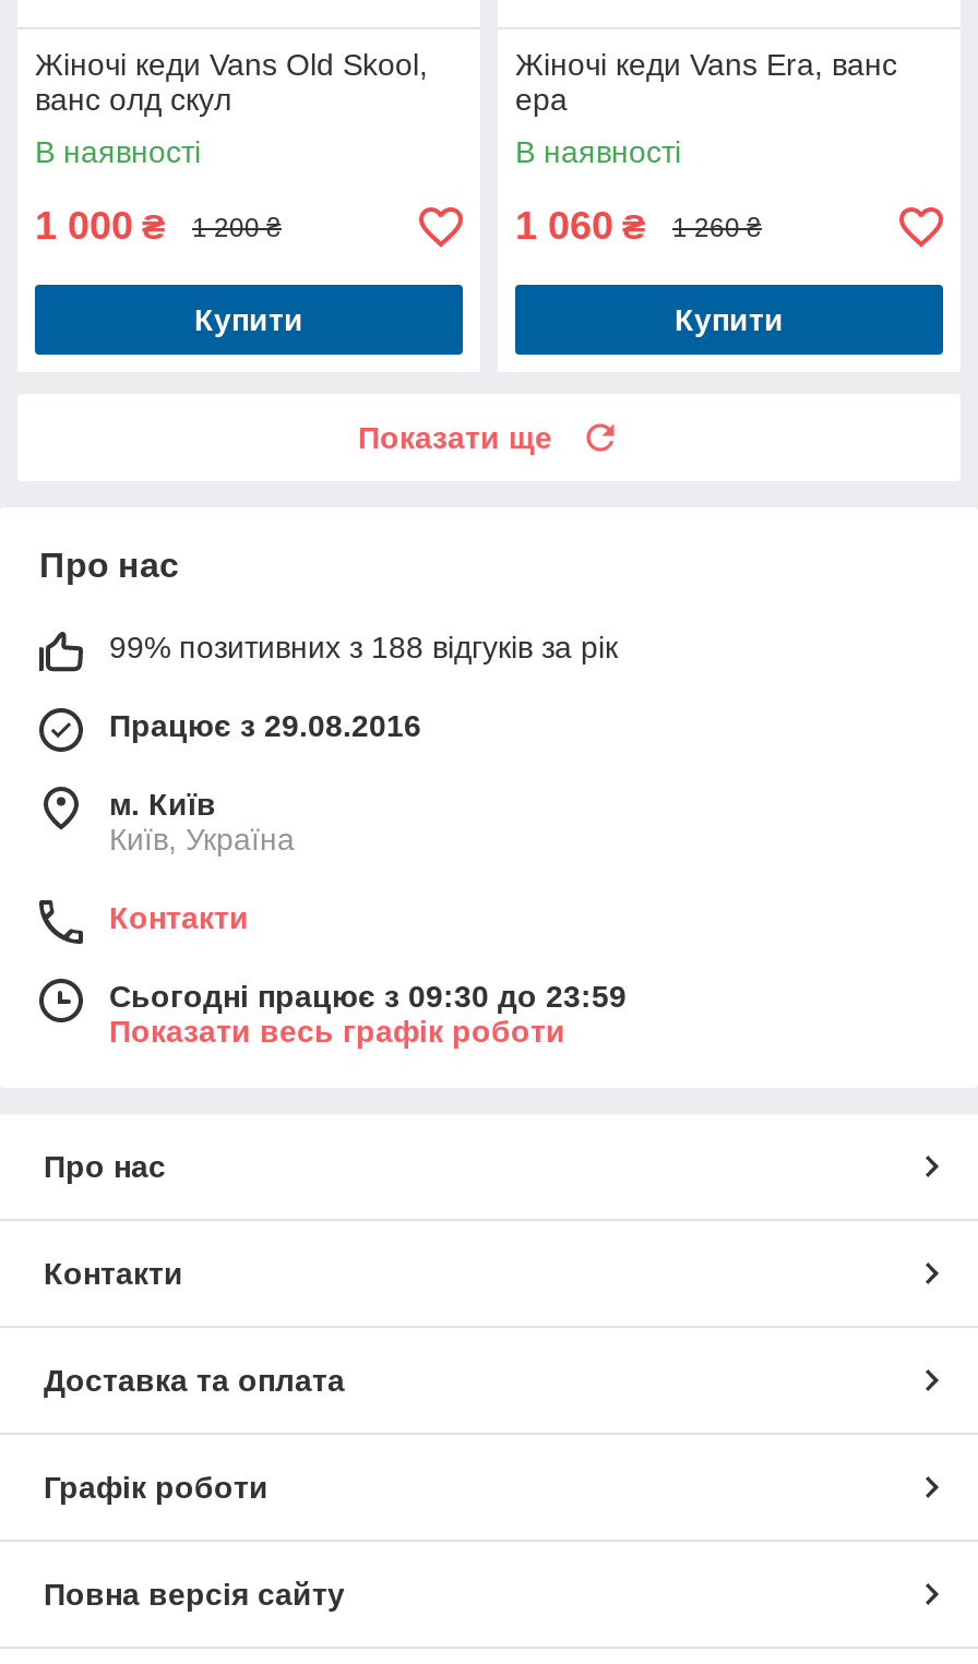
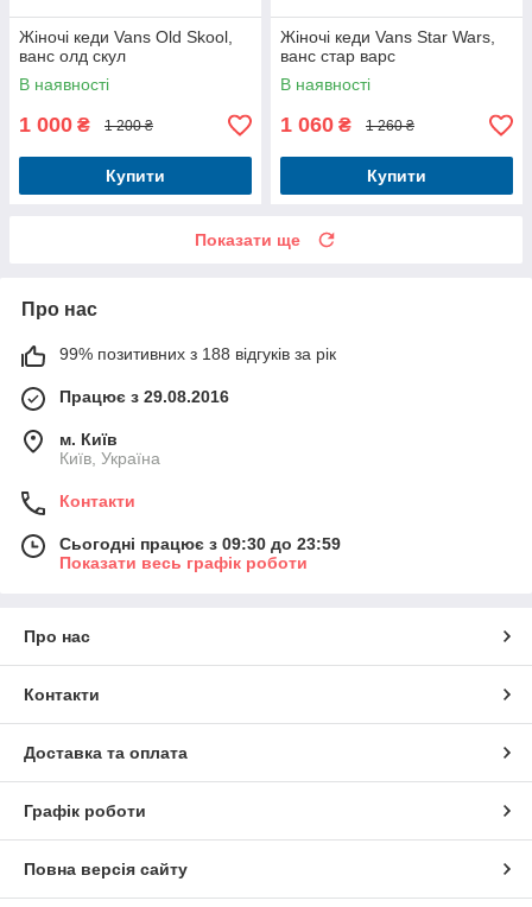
- Жіночі кеди Vans Era, ванс
- ера
+ Жіночі кеди Vans Star Wars,
+ ванс стар варс
